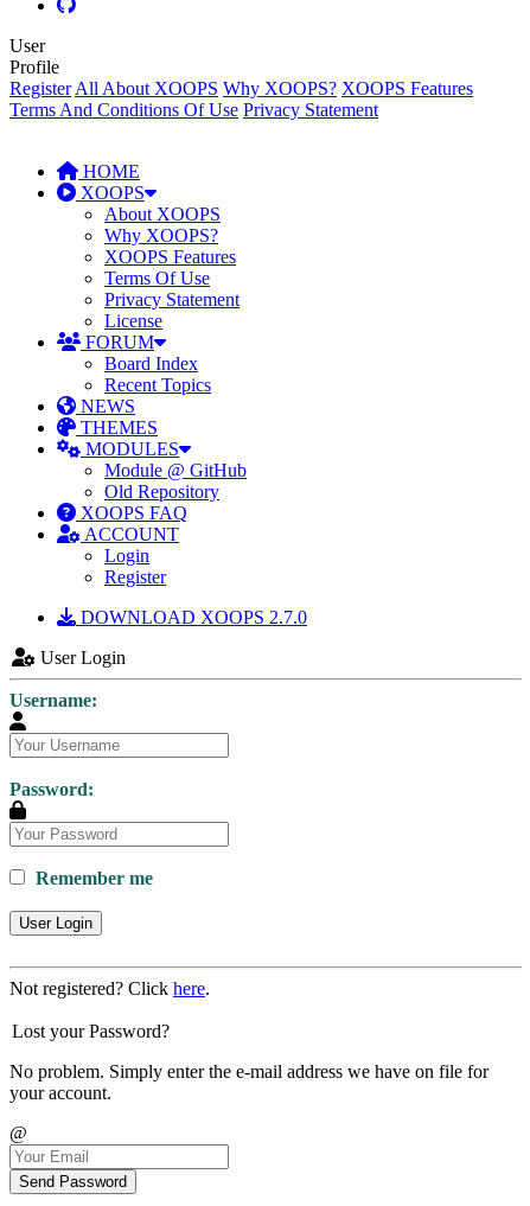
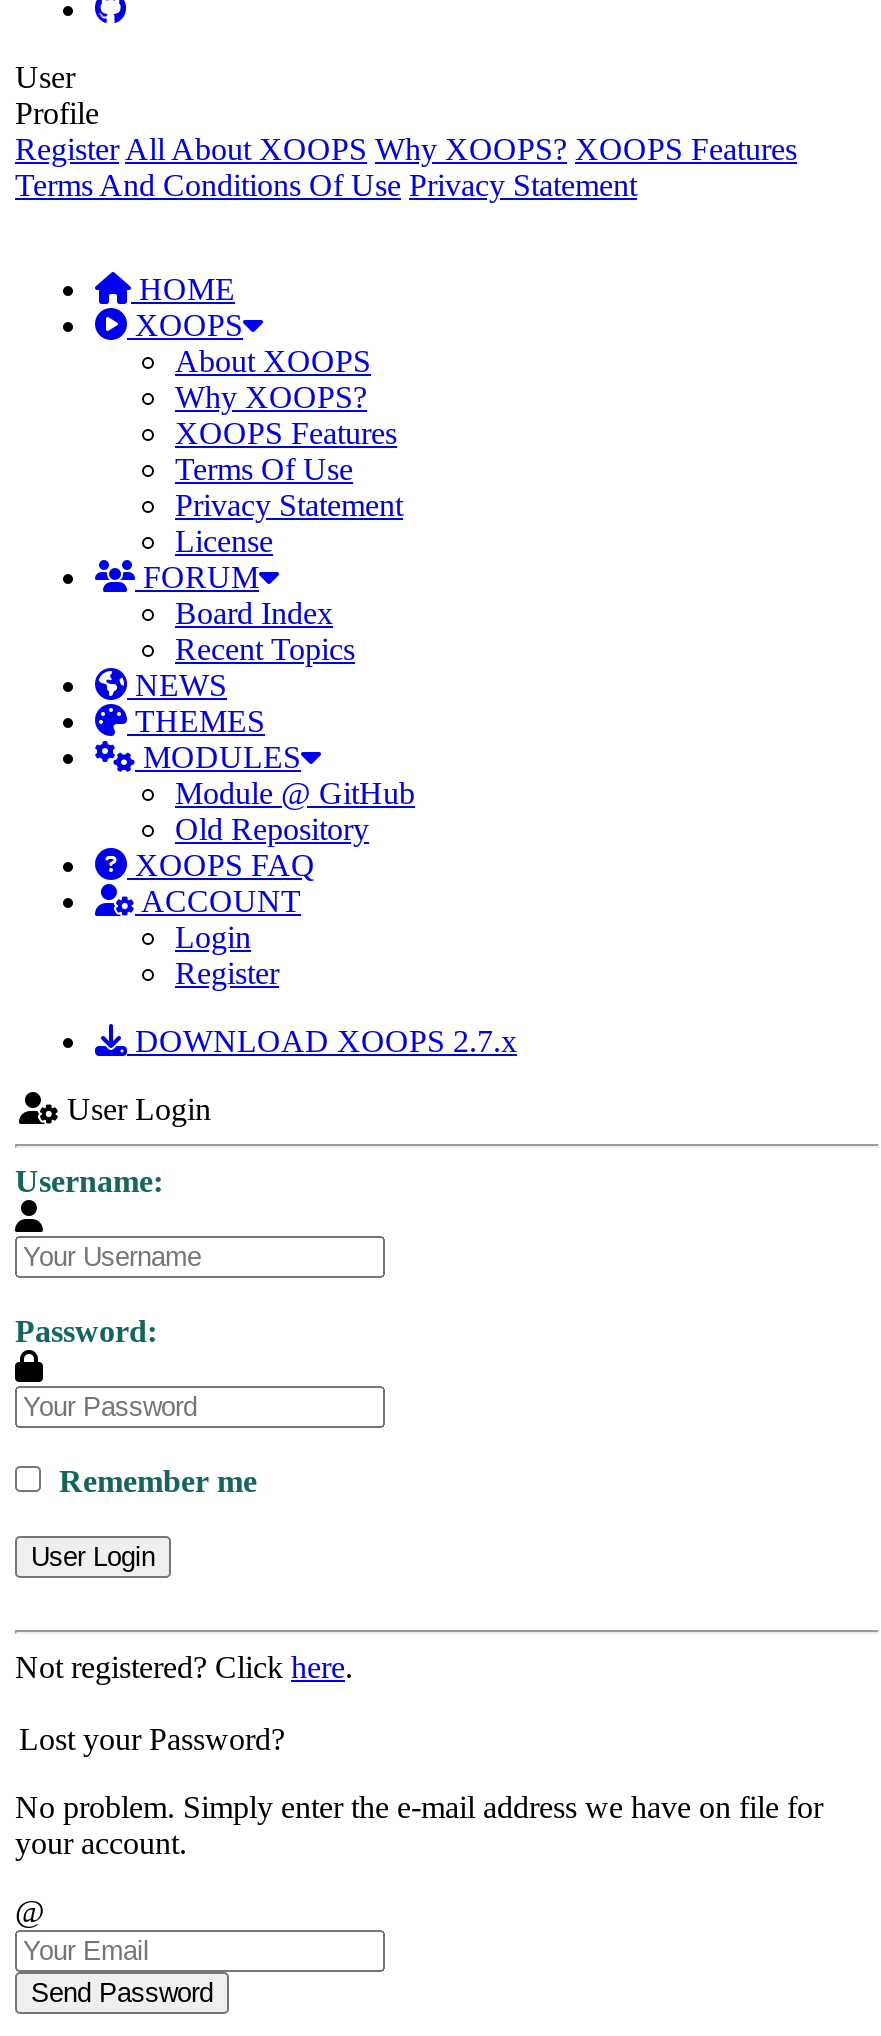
- DOWNLOAD XOOPS 2.7.0
+ DOWNLOAD XOOPS 2.7.x
